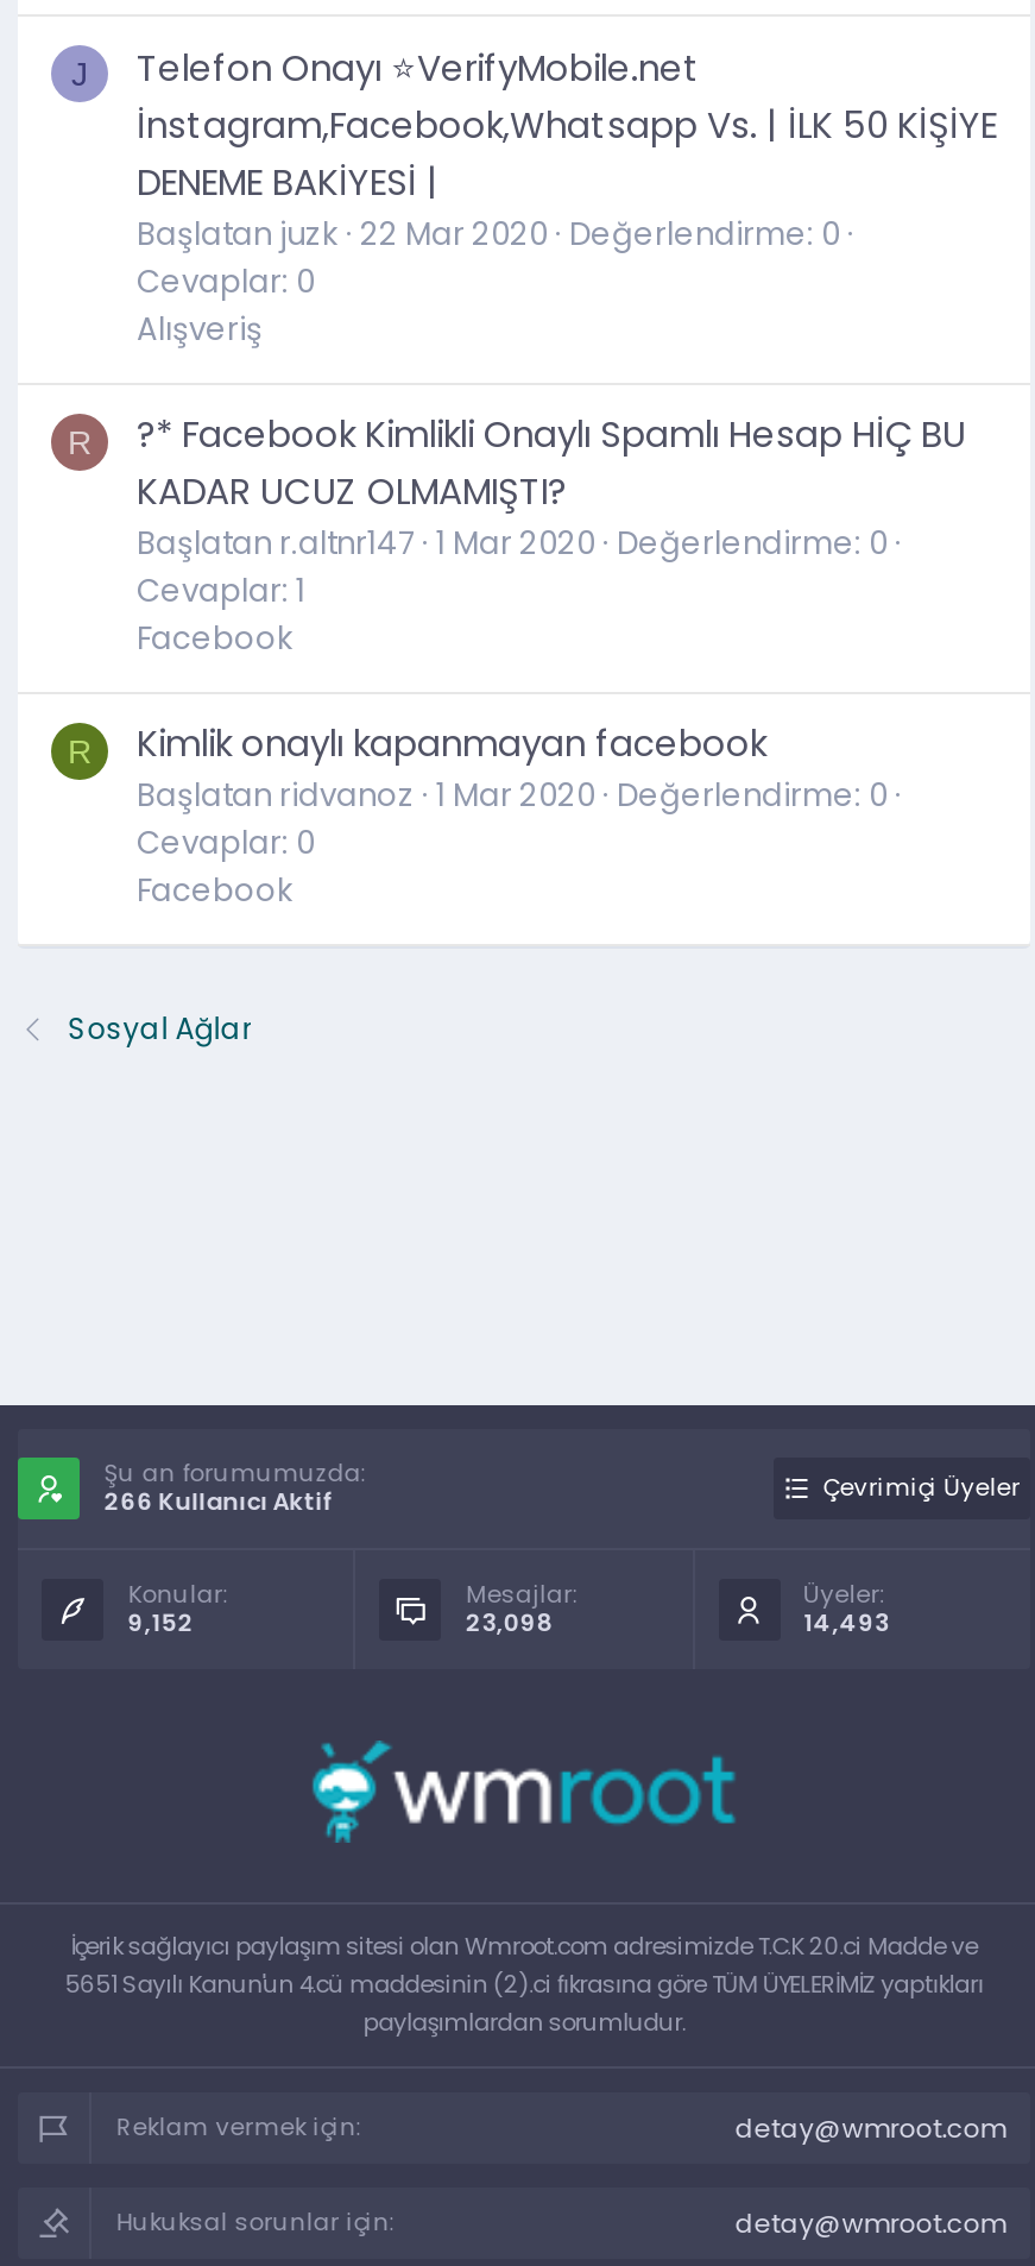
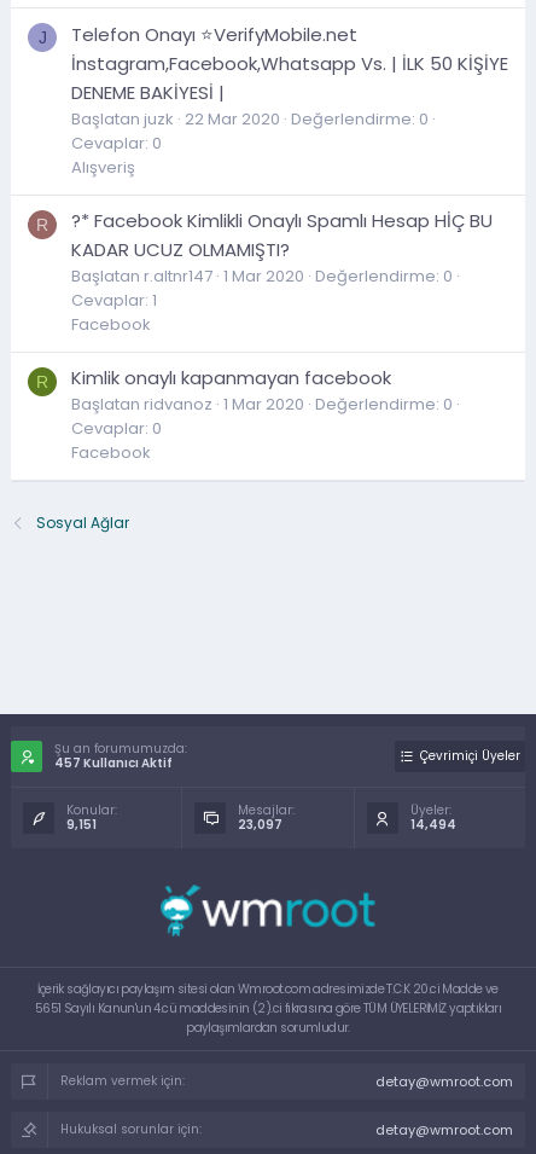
- 266 Kullanıcı Aktif
+ 457 Kullanıcı Aktif

- 9,152
+ 9,151

- 23,098
+ 23,097

- 14,493
+ 14,494
